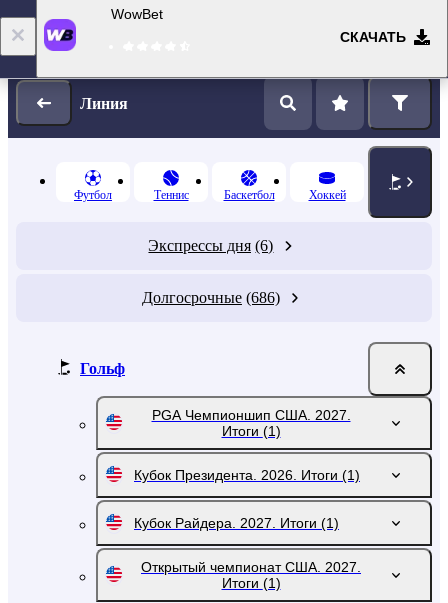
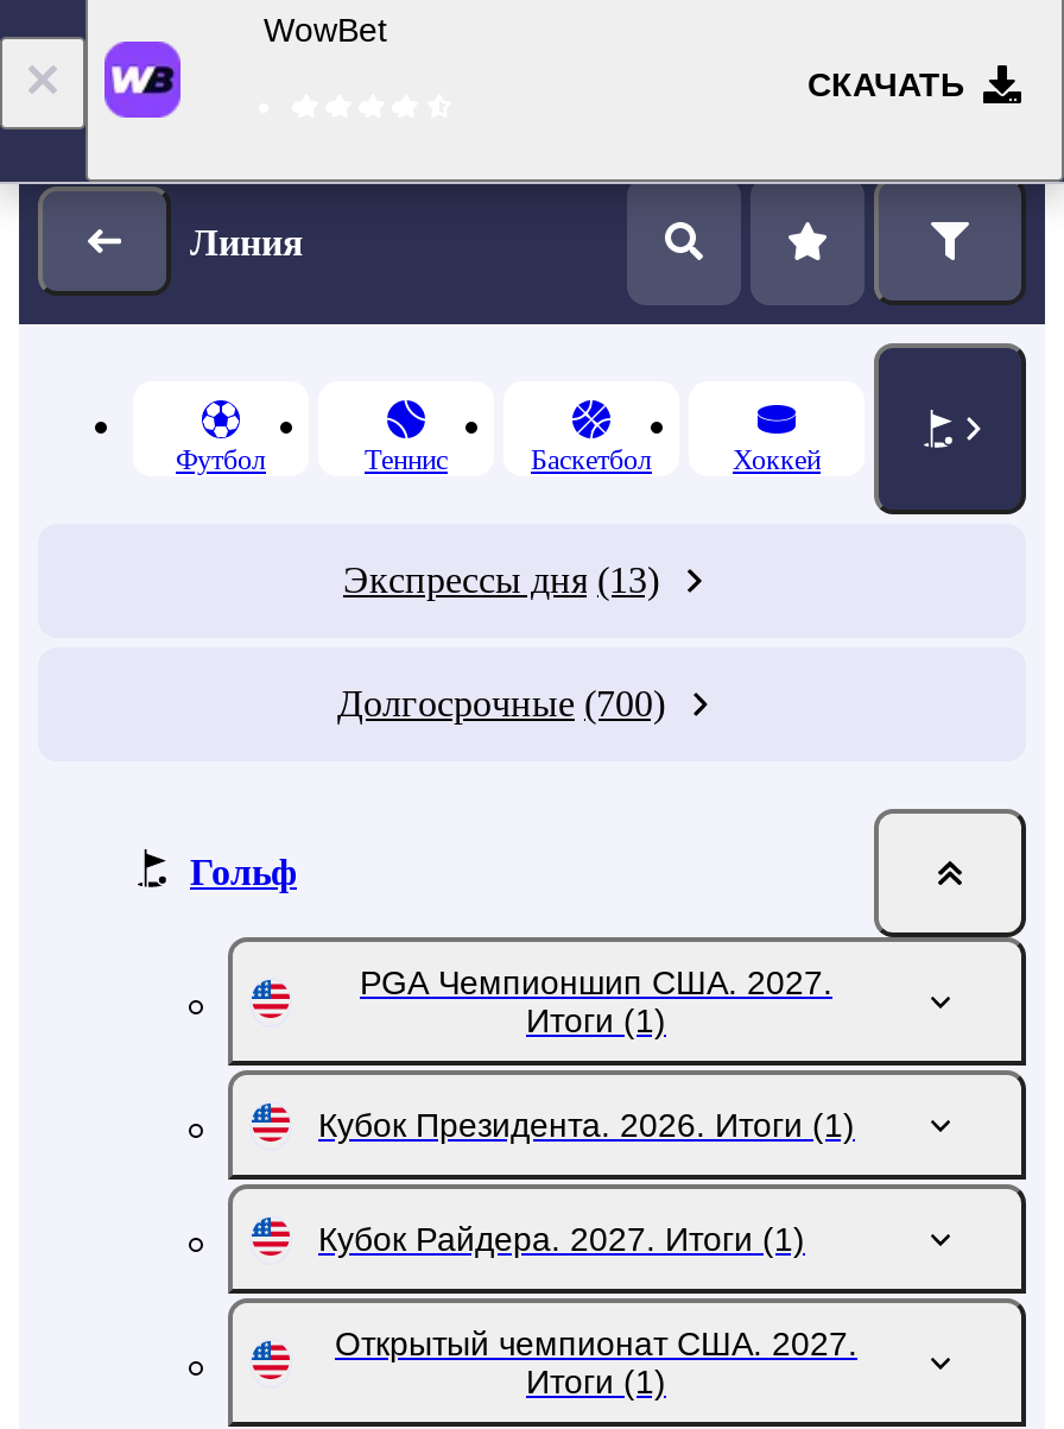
- Экспрессы дня (6)
+ Экспрессы дня (13)

- Долгосрочные (686)
+ Долгосрочные (700)
